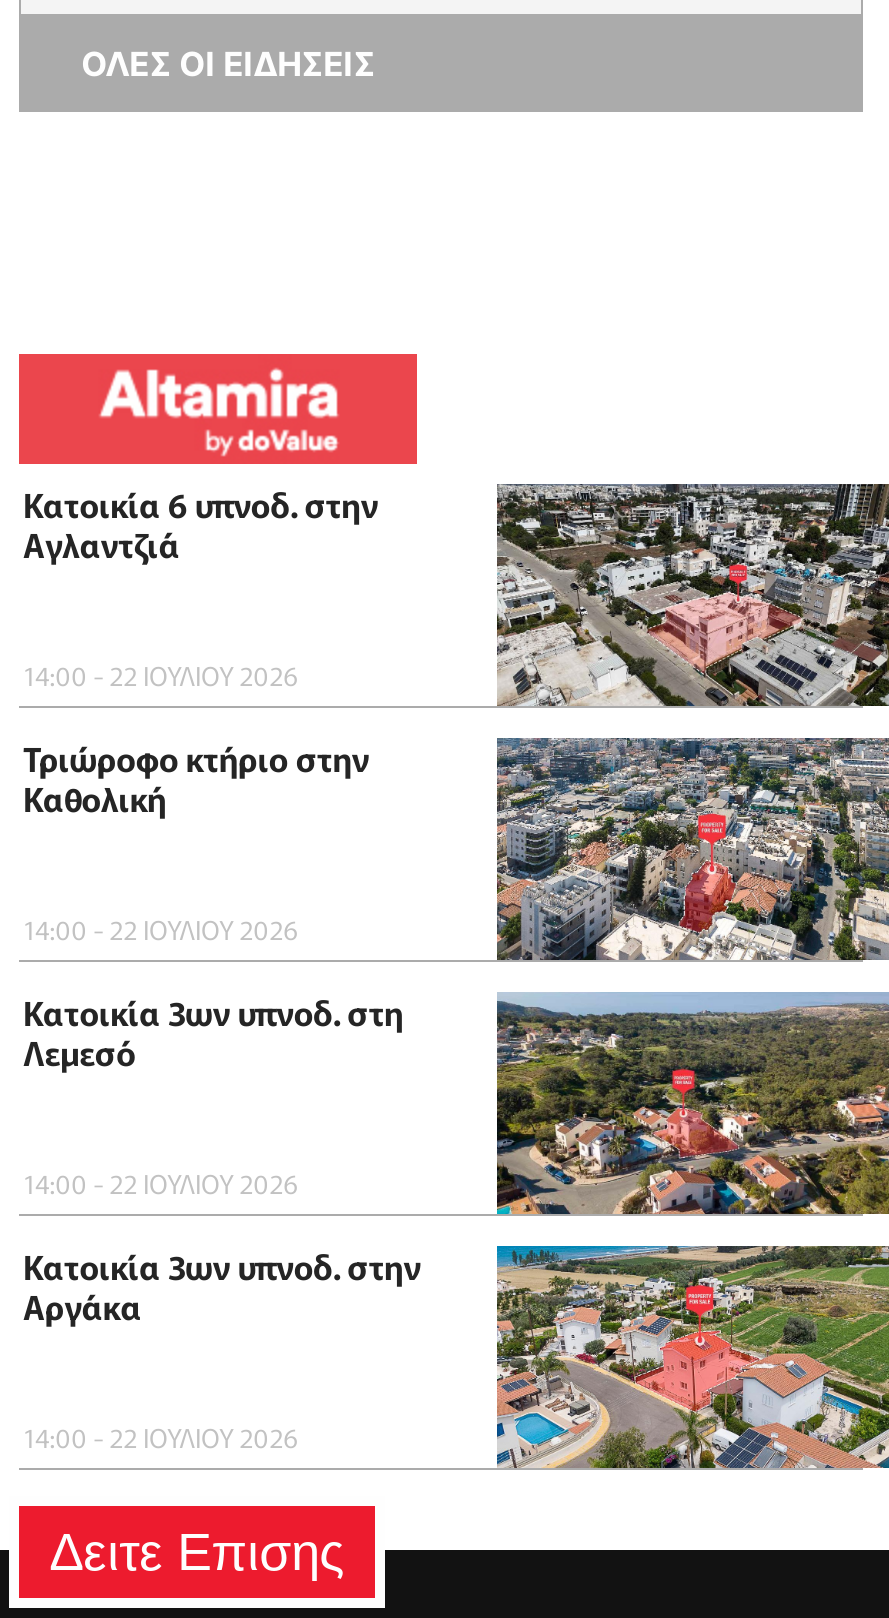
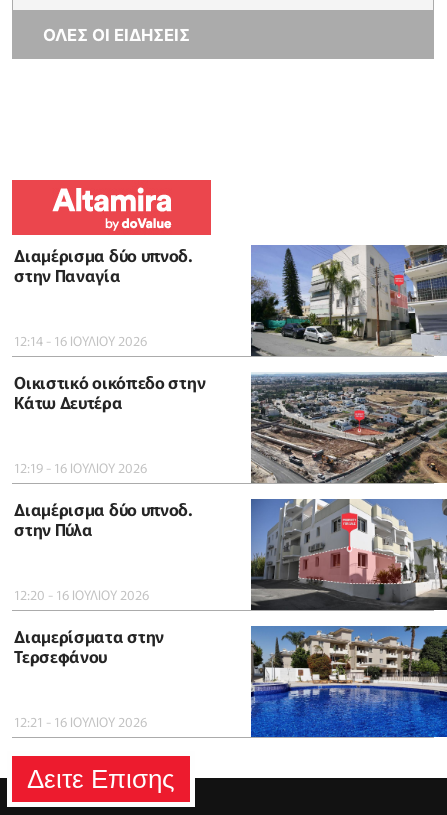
- Κατοικία 6 υπνοδ. στην
- Αγλαντζιά
+ Διαμέρισμα δύο υπνοδ.
+ στην Παναγία

- [image]
+ [image]

- 14:00 - 22 ΙΟΥΛΙΟΥ 2026
+ 12:14 - 16 ΙΟΥΛΙΟΥ 2026

- Τριώροφο κτήριο στην
- Καθολική
+ Οικιστικό οικόπεδο στην
+ Κάτω Δευτέρα

- [image]
+ [image]

- 14:00 - 22 ΙΟΥΛΙΟΥ 2026
+ 12:19 - 16 ΙΟΥΛΙΟΥ 2026

- Κατοικία 3ων υπνοδ. στη
- Λεμεσό
+ Διαμέρισμα δύο υπνοδ.
+ στην Πύλα

- [image]
+ [image]

- 14:00 - 22 ΙΟΥΛΙΟΥ 2026
+ 12:20 - 16 ΙΟΥΛΙΟΥ 2026

- Κατοικία 3ων υπνοδ. στην
- Αργάκα
+ Διαμερίσματα στην
+ Τερσεφάνου

- [image]
+ [image]

- 14:00 - 22 ΙΟΥΛΙΟΥ 2026
+ 12:21 - 16 ΙΟΥΛΙΟΥ 2026
